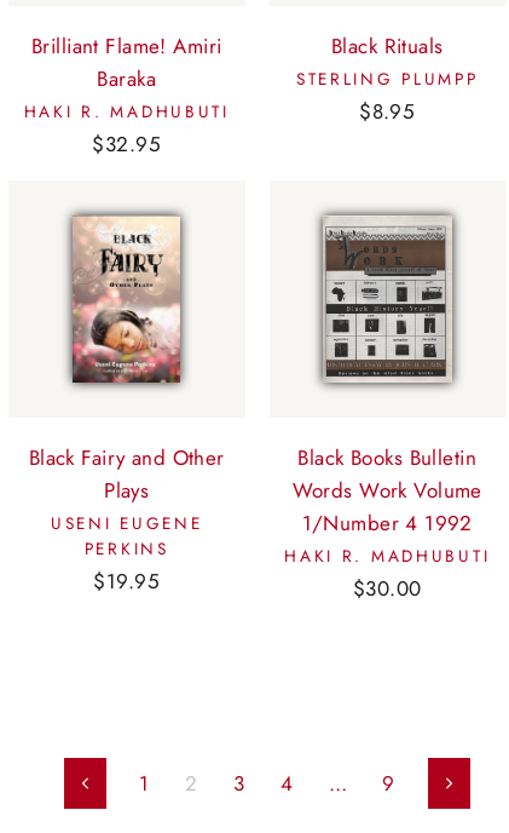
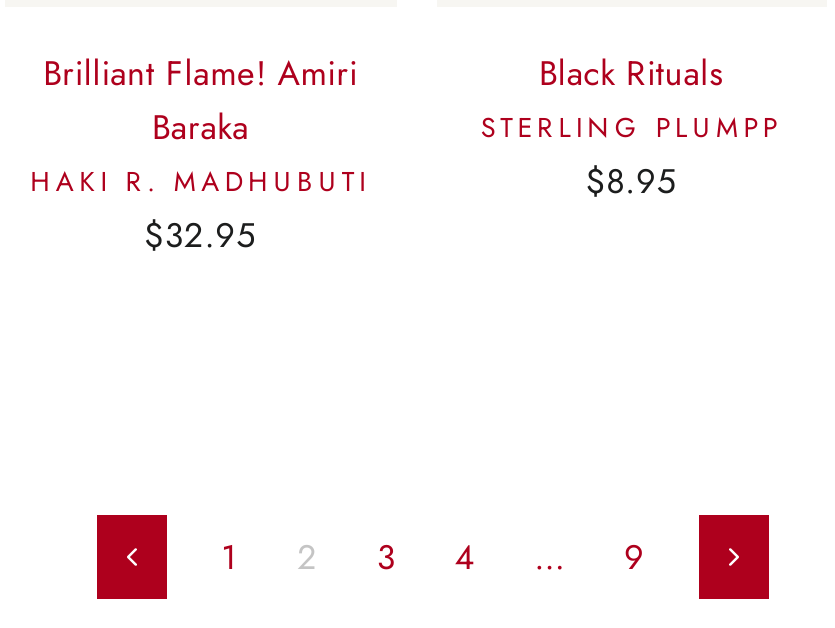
- [image]

- [image]

- Black Fairy and Other
- Plays
- USENI EUGENE
- PERKINS
- $19.95

- Black Books Bulletin
- Words Work Volume
- 1/Number 4 1992
- HAKI R. MADHUBUTI
- $30.00
